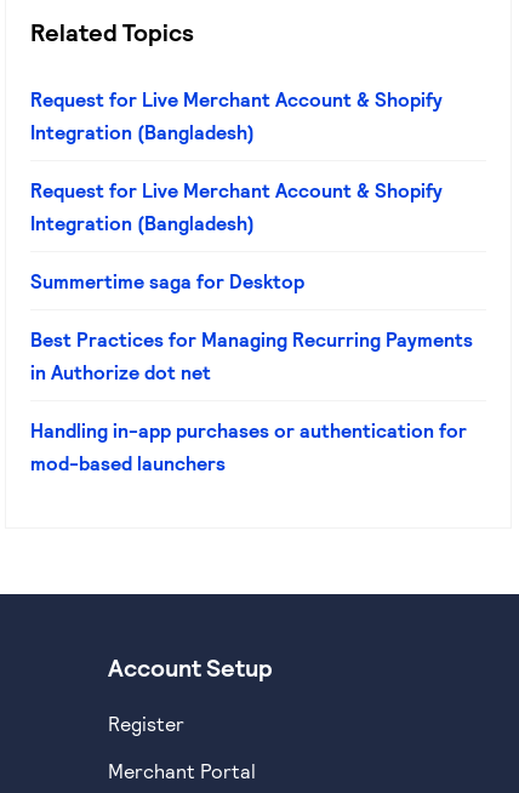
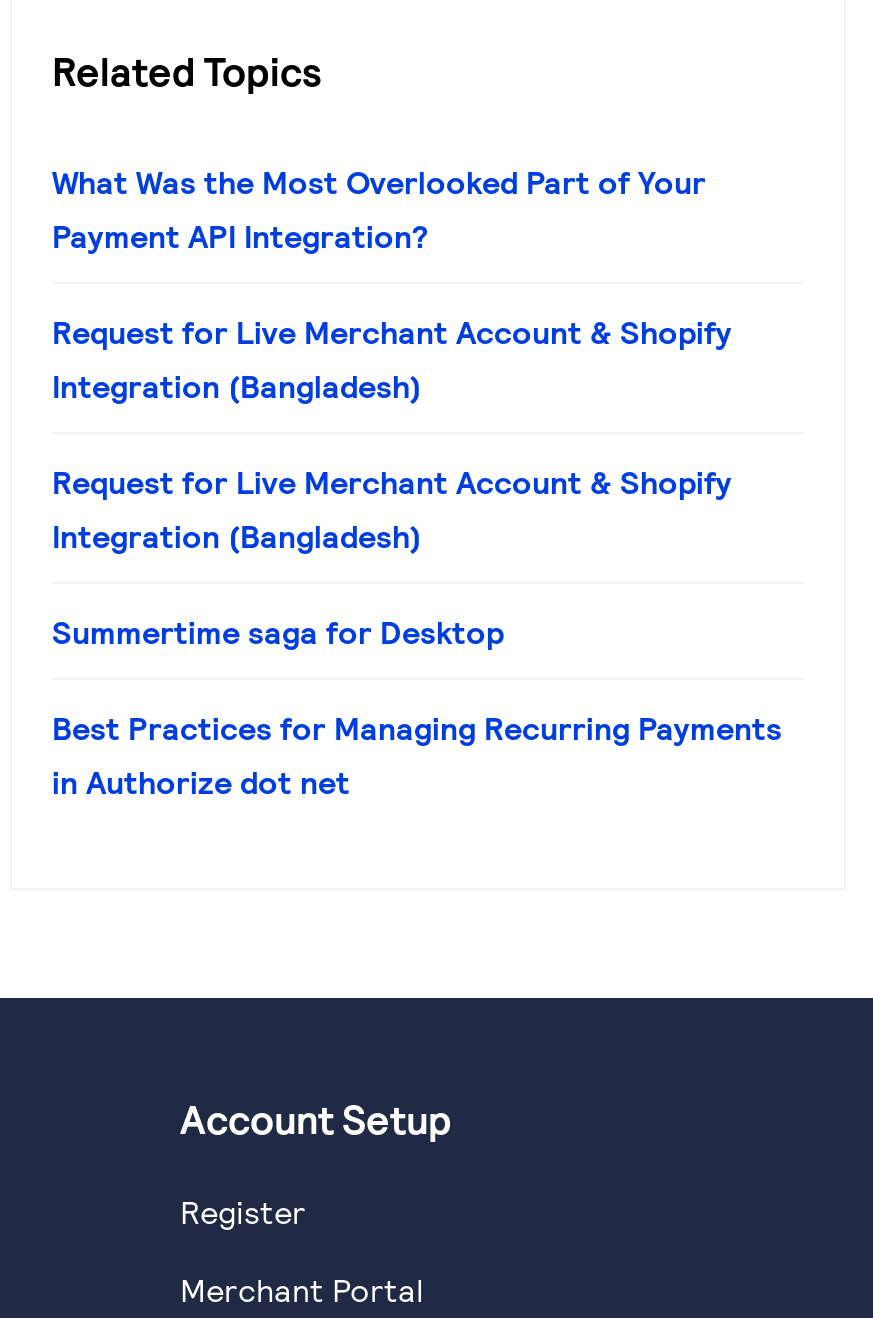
+ What Was the Most Overlooked Part of Your
+ Payment API Integration?

moved down: Request for Live Merchant Account & Shopify | Integration (Bangladesh) | Request for Live Merchant Account & Shopify | Integration (Bangladesh) | Summertime saga for Desktop | Best Practices for Managing Recurring Payments | in Authorize dot net

- Handling in-app purchases or authentication for
- mod-based launchers
